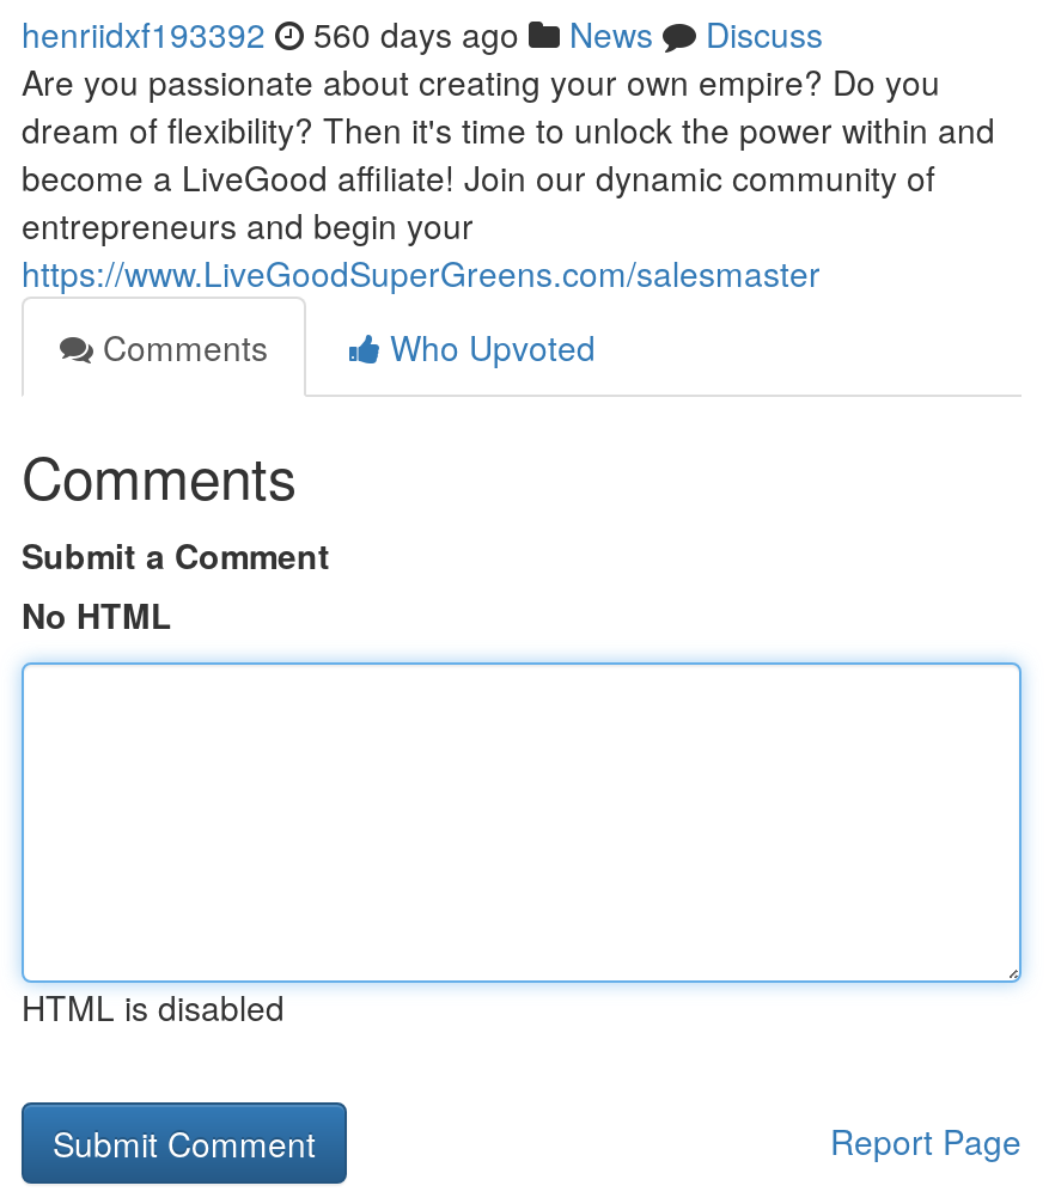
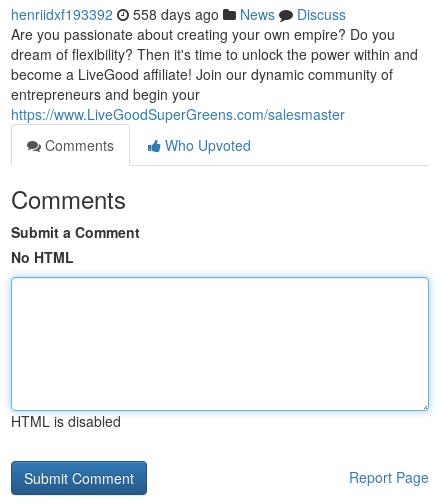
- henriidxf193392 560 days ago News Discuss
+ henriidxf193392 558 days ago News Discuss
